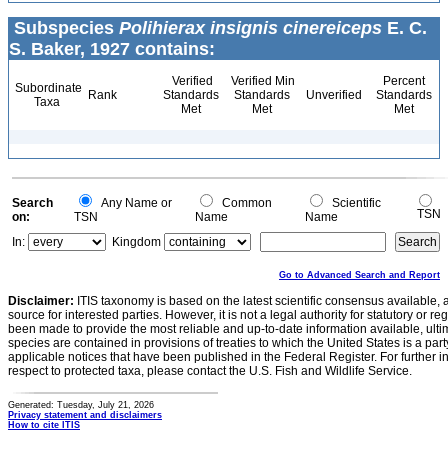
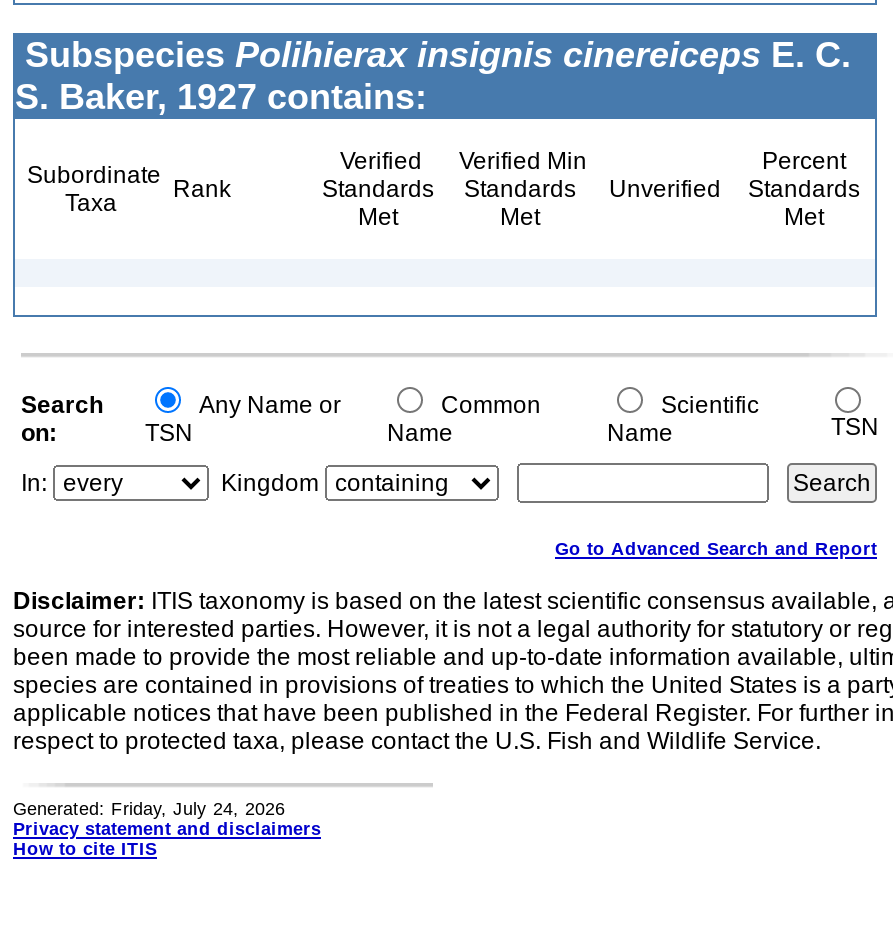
- Generated: Tuesday, July 21, 2026
+ Generated: Friday, July 24, 2026
